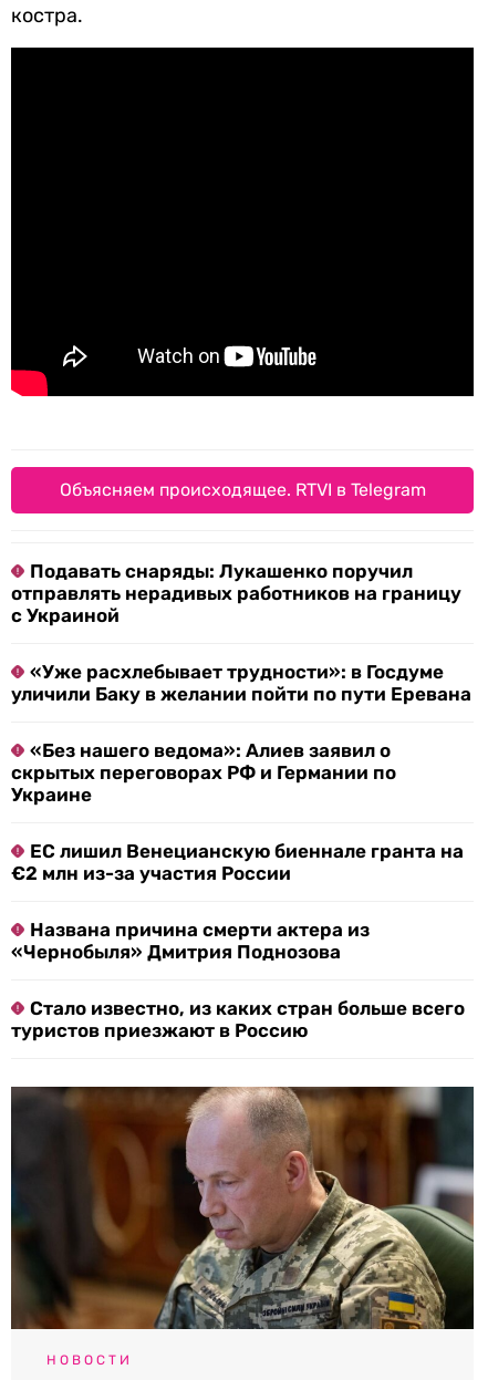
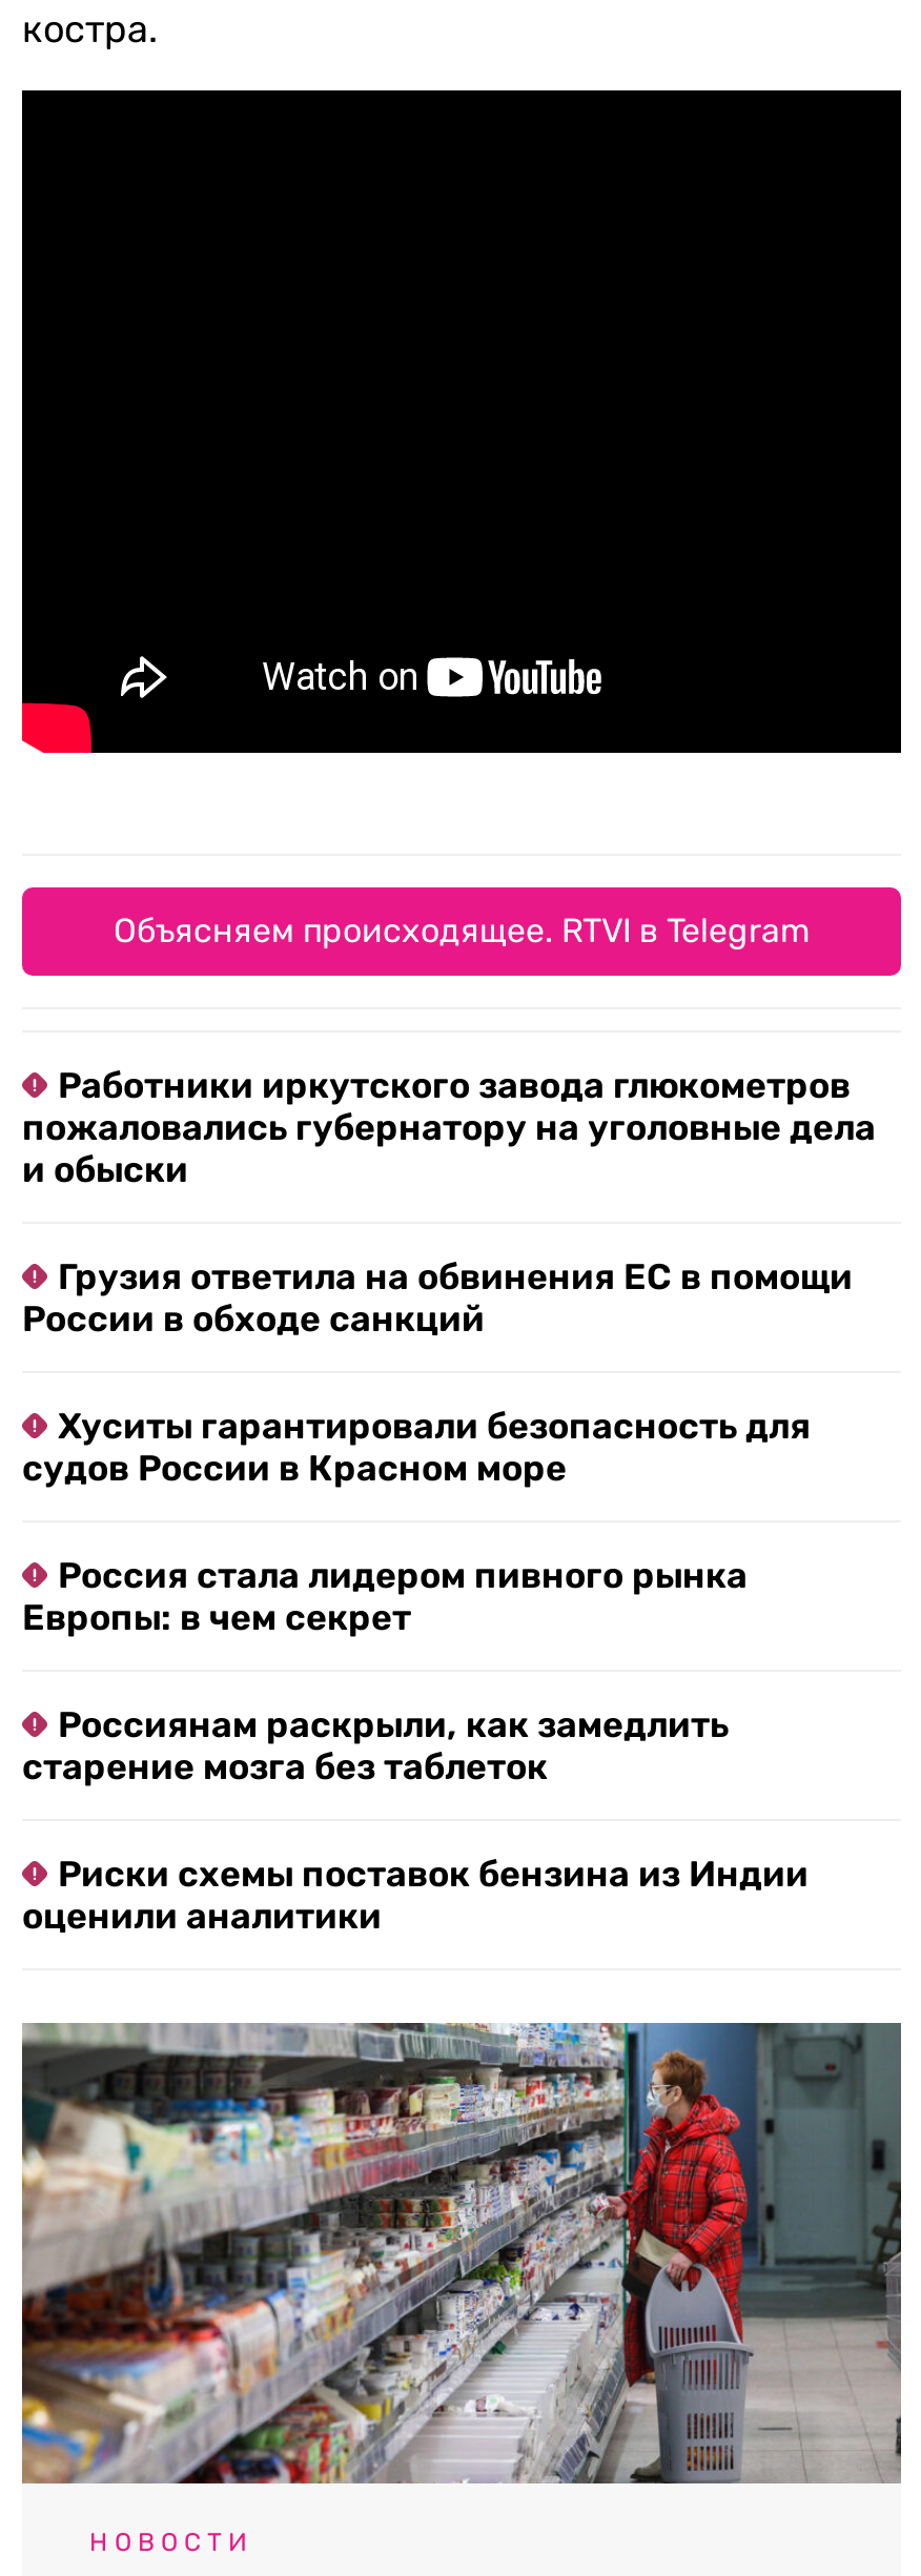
- Подавать снаряды: Лукашенко поручил
- отправлять нерадивых работников на границу
- с Украиной
+ Работники иркутского завода глюкометров
+ пожаловались губернатору на уголовные дела
+ и обыски

- «Уже расхлебывает трудности»: в Госдуме
- уличили Баку в желании пойти по пути Еревана
+ Грузия ответила на обвинения ЕС в помощи
+ России в обходе санкций

- «Без нашего ведома»: Алиев заявил о
- скрытых переговорах РФ и Германии по
- Украине
+ Хуситы гарантировали безопасность для
+ судов России в Красном море

- ЕС лишил Венецианскую биеннале гранта на
- €2 млн из-за участия России
+ Россия стала лидером пивного рынка
+ Европы: в чем секрет

- Названа причина смерти актера из
- «Чернобыля» Дмитрия Поднозова
+ Россиянам раскрыли, как замедлить
+ старение мозга без таблеток

- Стало известно, из каких стран больше всего
- туристов приезжают в Россию
+ Риски схемы поставок бензина из Индии
+ оценили аналитики

- [image]
+ [image]
